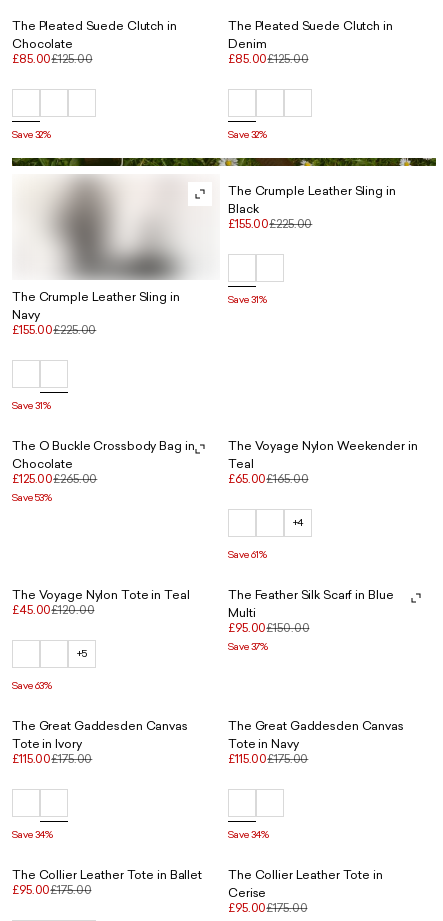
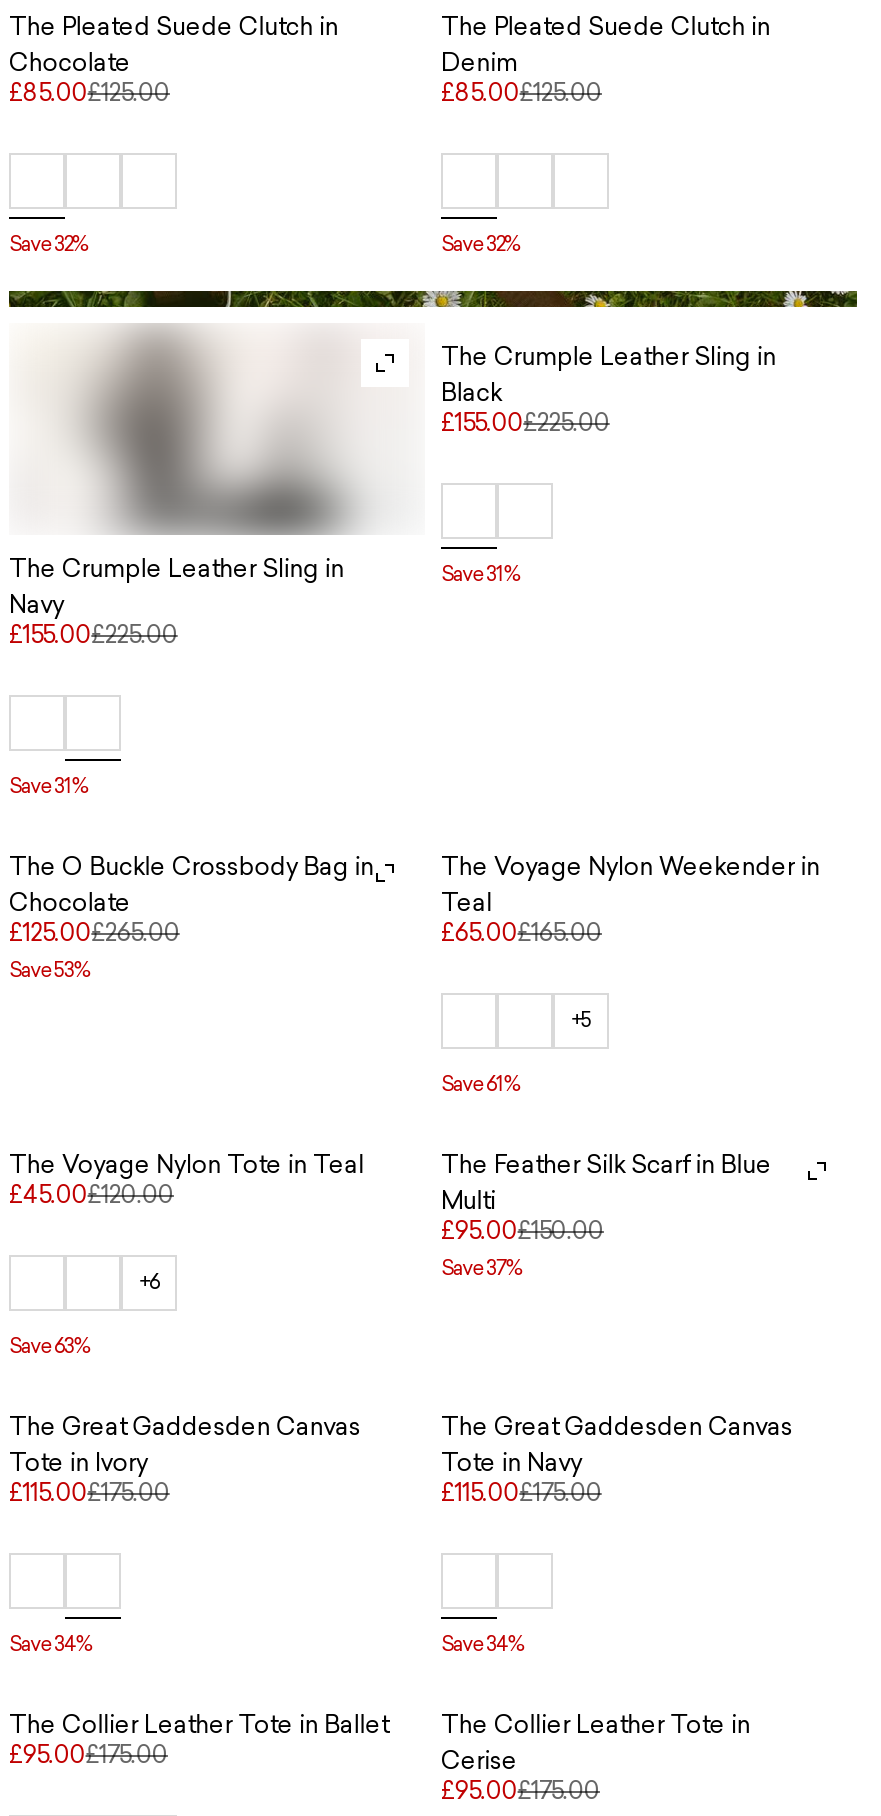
- +4
+ +5

- +5
+ +6
